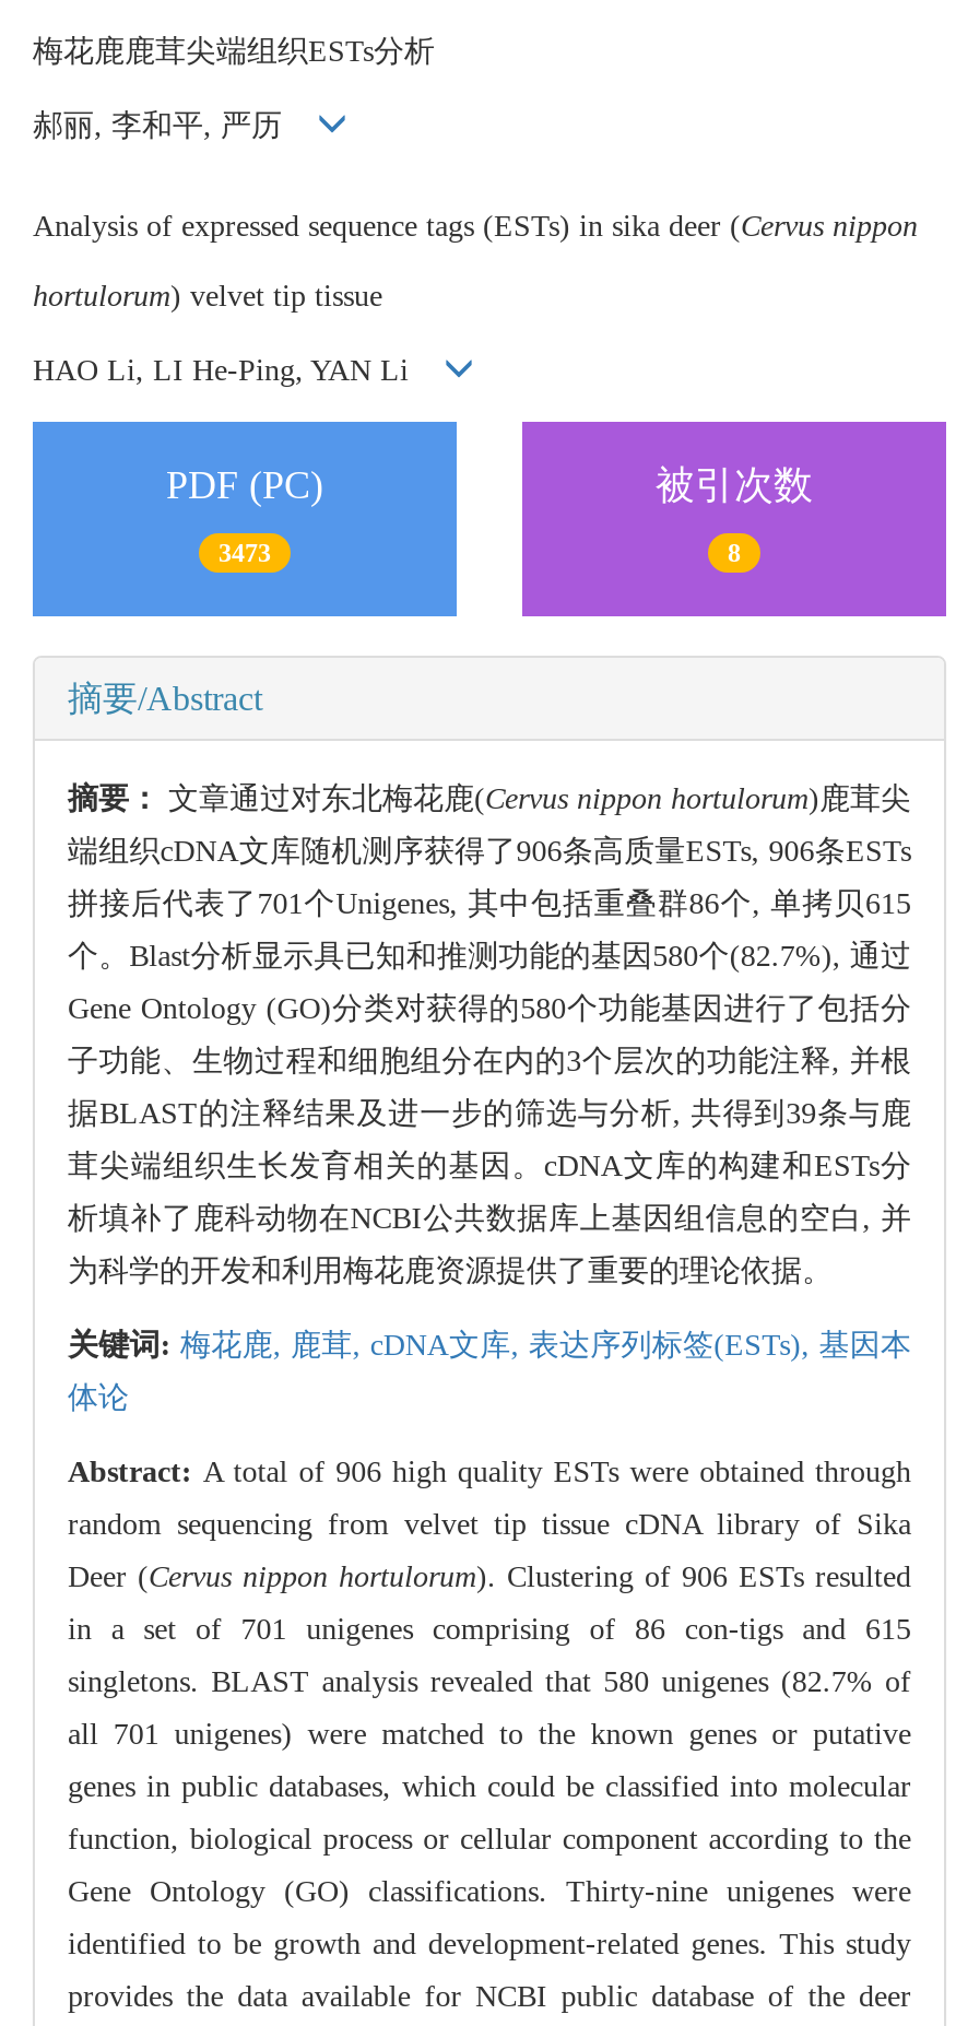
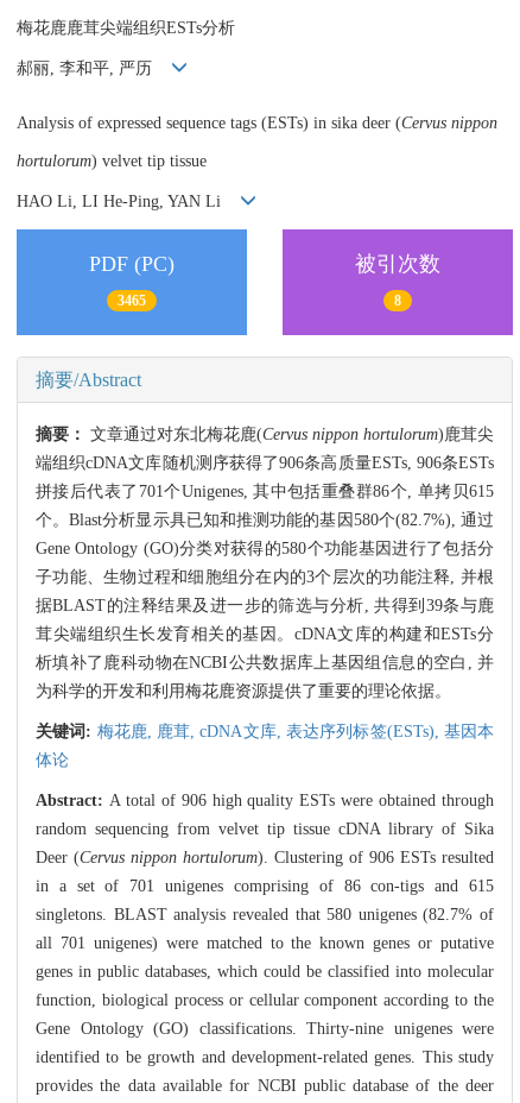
- 3473
+ 3465
